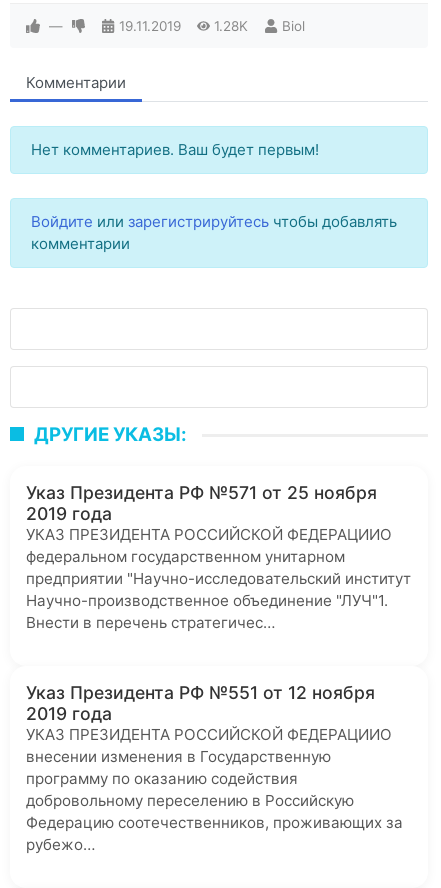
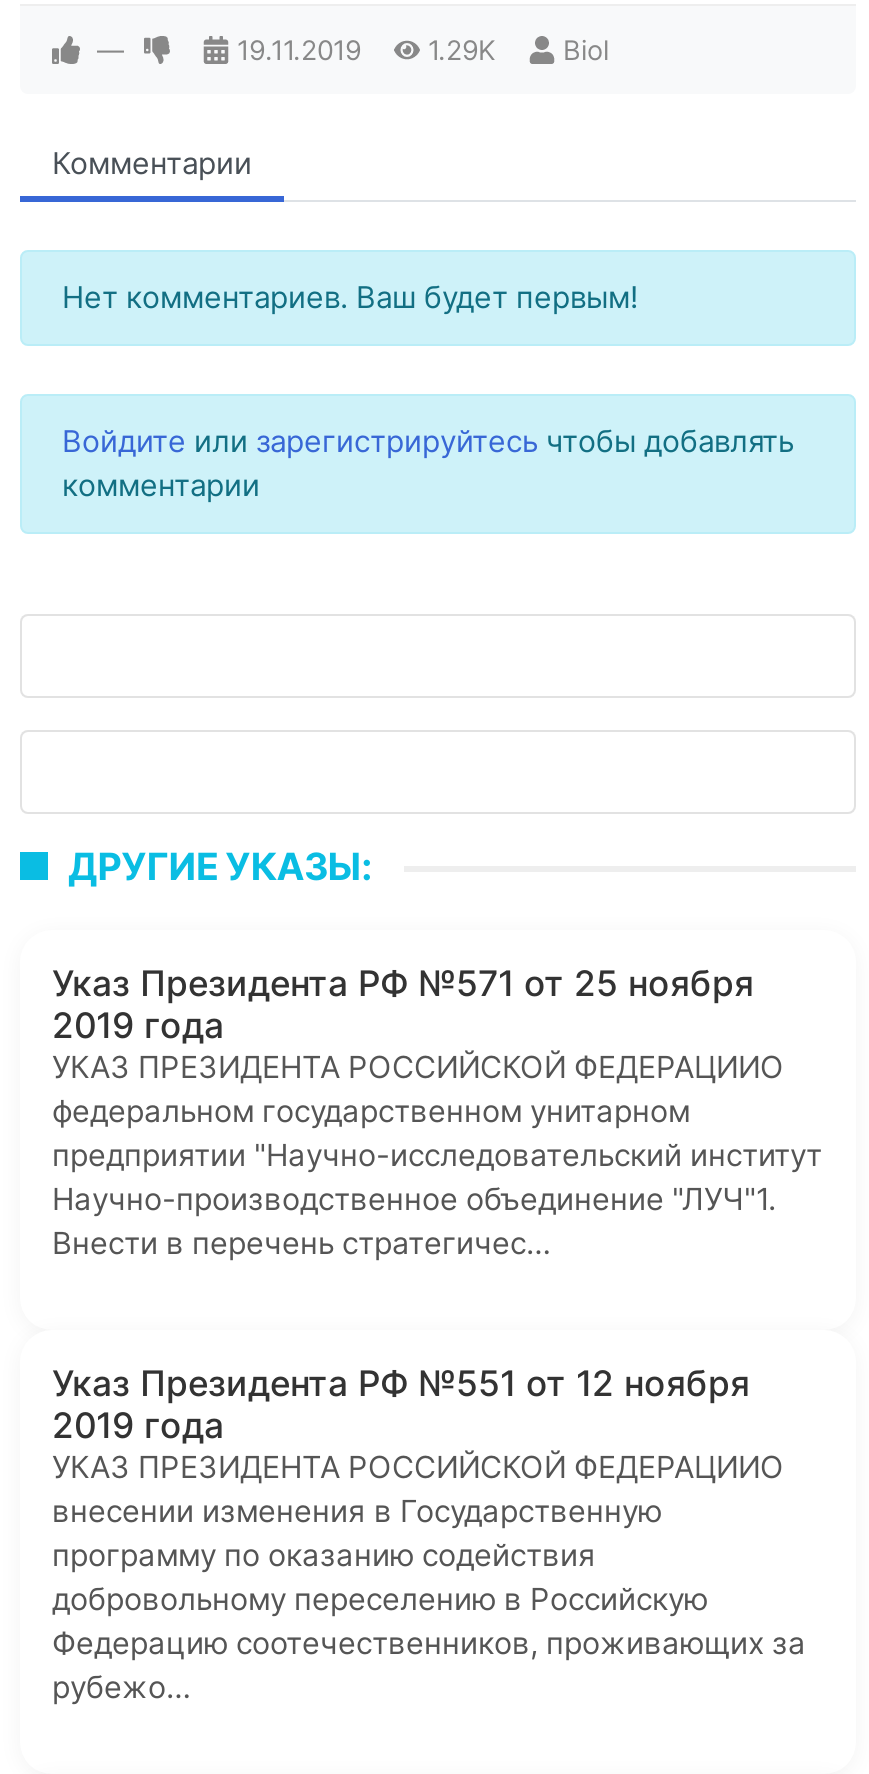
- 19.11.2019 1.28K
+ 19.11.2019 1.29K
